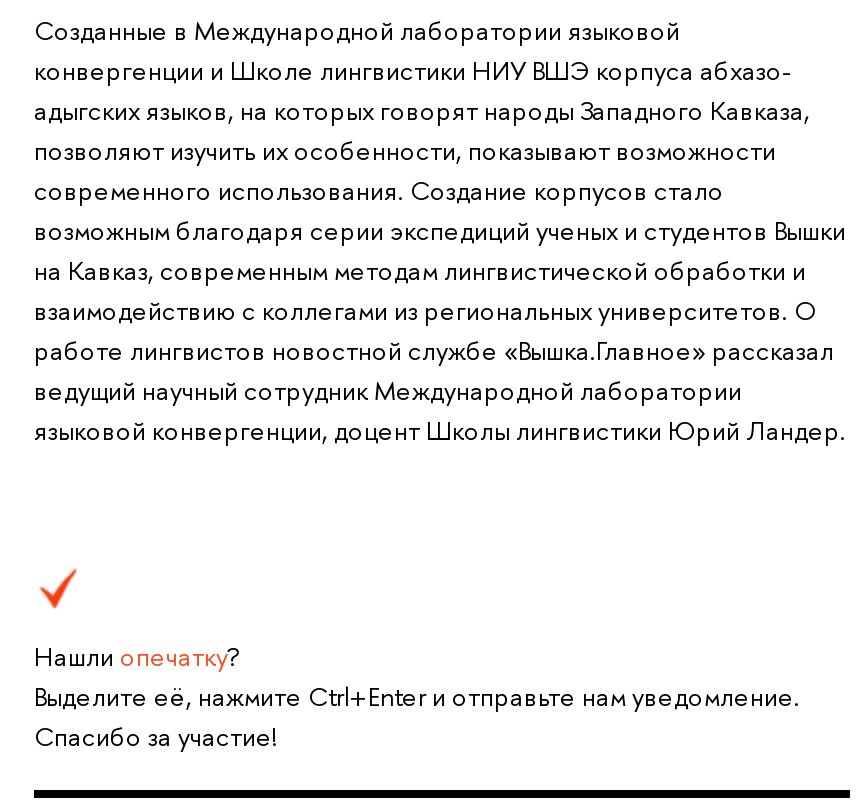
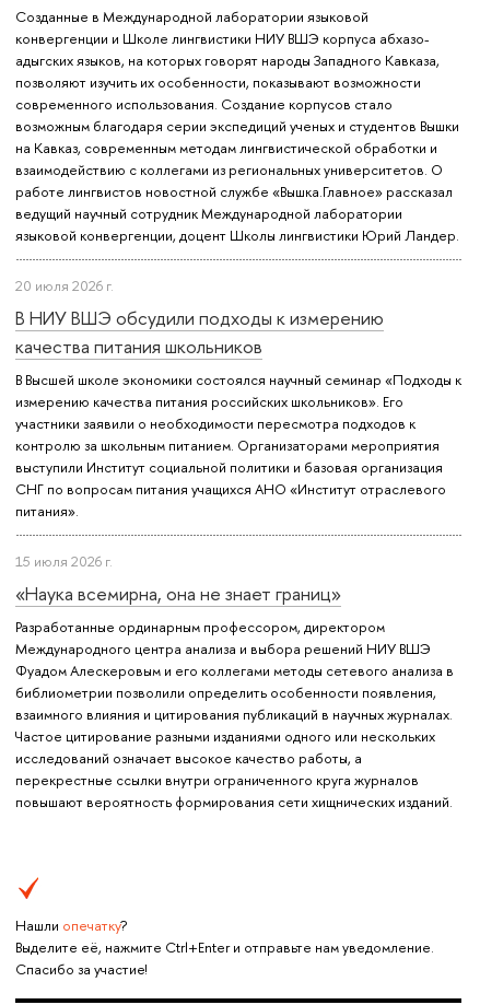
+ 20 июля 2026 г.
+ В НИУ ВШЭ обсудили подходы к измерению
+ качества питания школьников
+ В Высшей школе экономики состоялся научный семинар «Подходы к
+ измерению качества питания российских школьников». Его
+ участники заявили о необходимости пересмотра подходов к
+ контролю за школьным питанием. Организаторами мероприятия
+ выступили Институт социальной политики и базовая организация
+ СНГ по вопросам питания учащихся АНО «Институт отраслевого
+ питания».
+ 15 июля 2026 г.
+ «Наука всемирна, она не знает границ»
+ Разработанные ординарным профессором, директором
+ Международного центра анализа и выбора решений НИУ ВШЭ
+ Фуадом Алескеровым и его коллегами методы сетевого анализа в
+ библиометрии позволили определить особенности появления,
+ взаимного влияния и цитирования публикаций в научных журналах.
+ Частое цитирование разными изданиями одного или нескольких
+ исследований означает высокое качество работы, а
+ перекрестные ссылки внутри ограниченного круга журналов
+ повышают вероятность формирования сети хищнических изданий.
